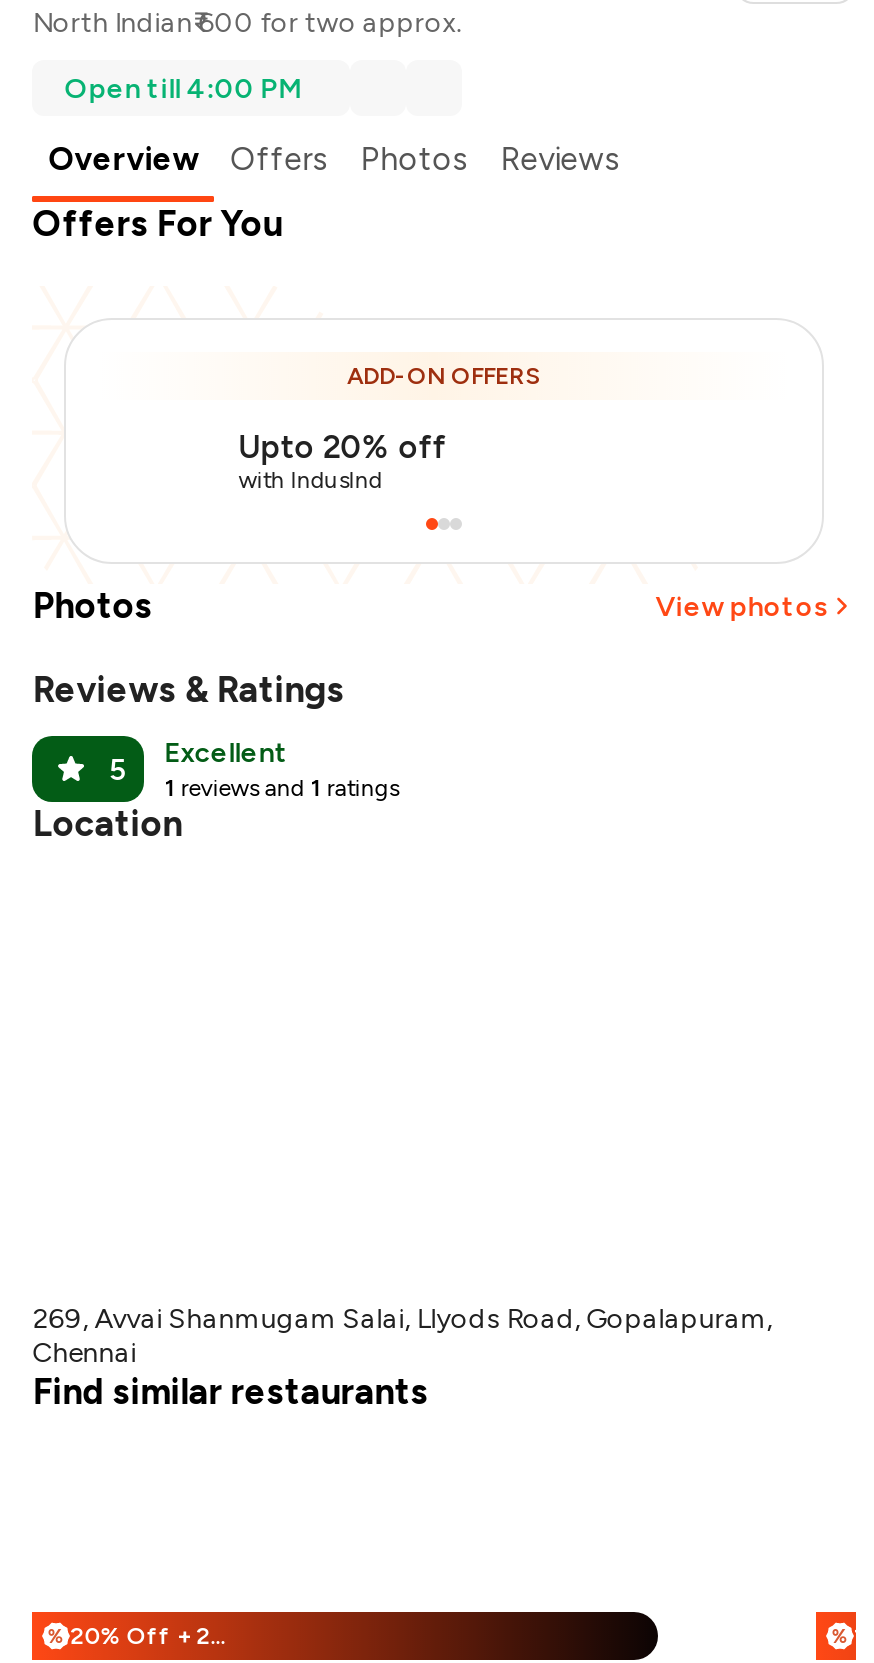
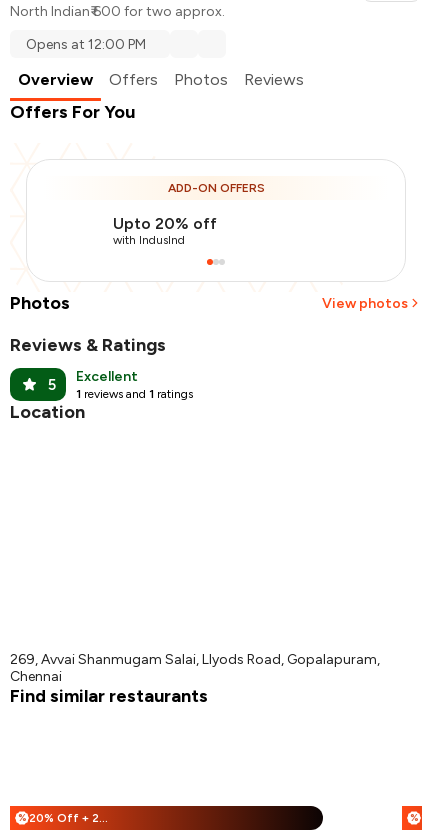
- Open till 4:00 PM
+ Opens at 12:00 PM
